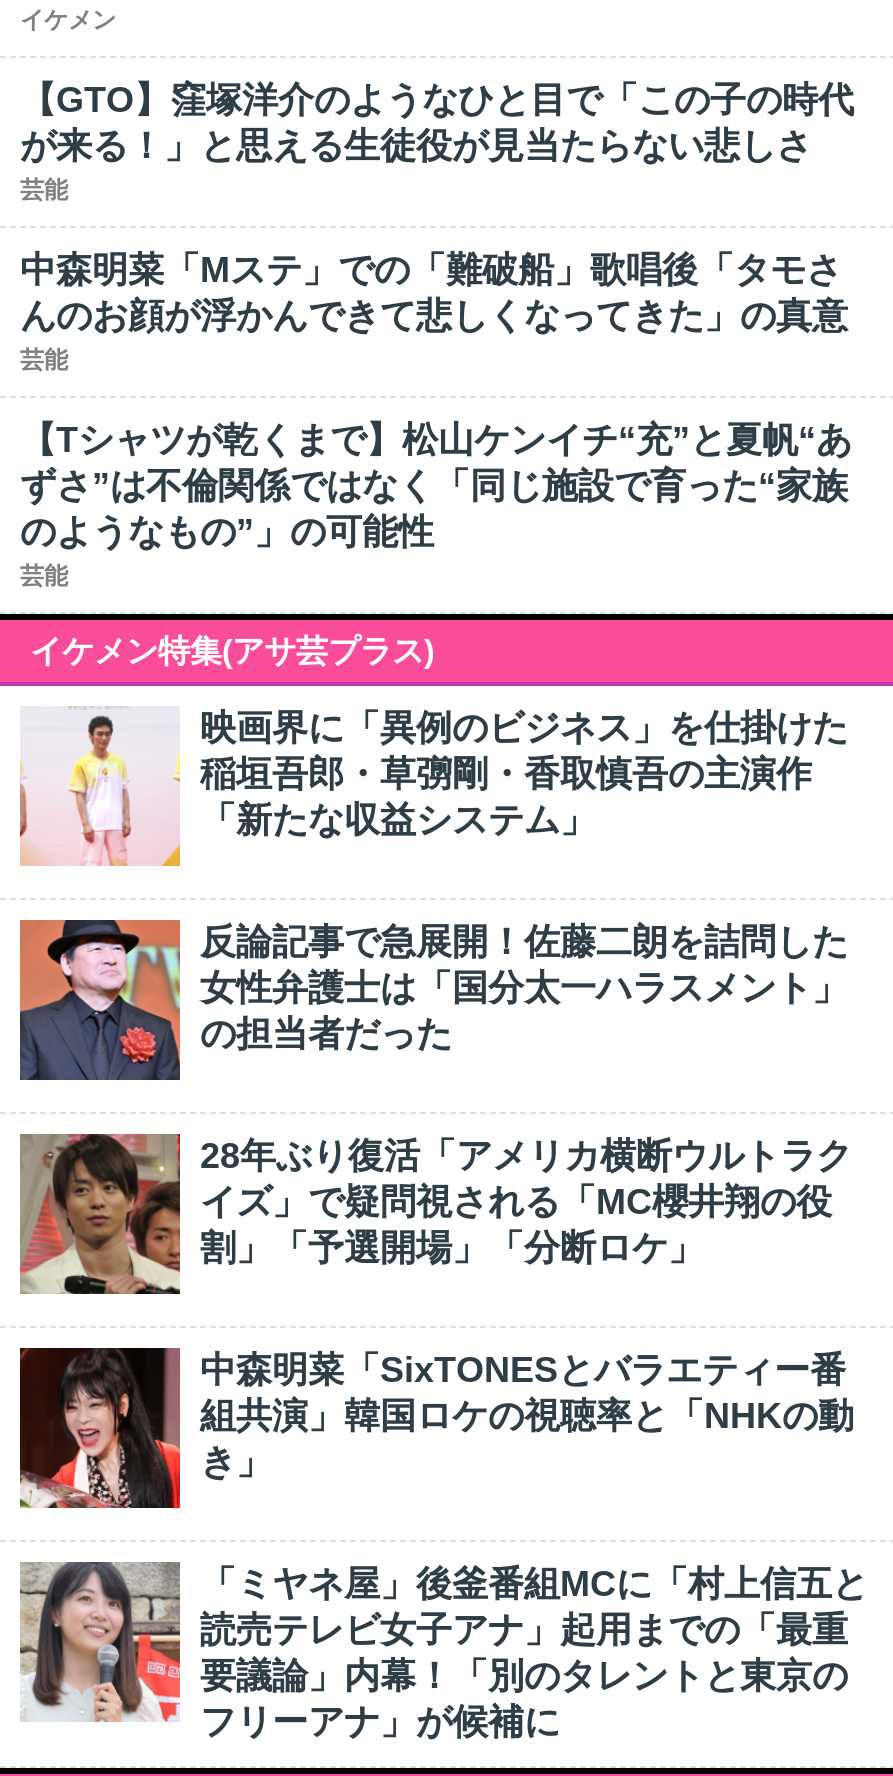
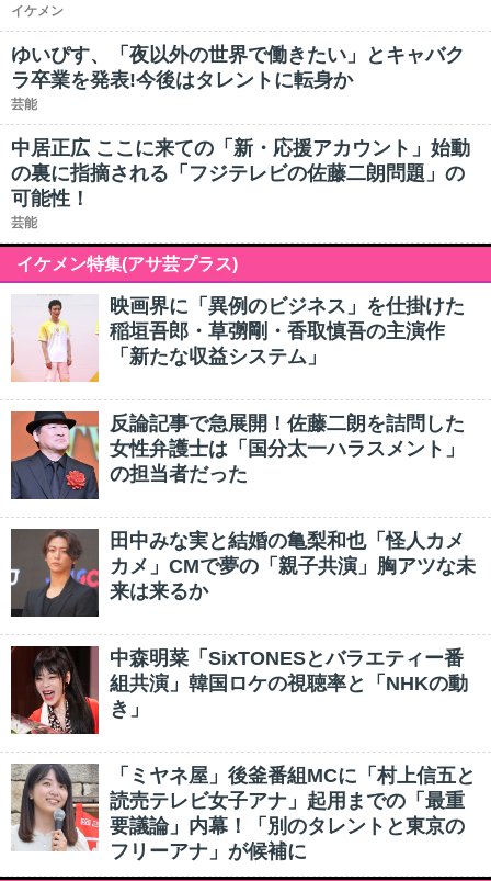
- 【GTO】窪塚洋介のようなひと目で「この子の時代
- が来る！」と思える生徒役が見当たらない悲しさ
+ ゆいぴす、「夜以外の世界で働きたい」とキャバク
+ ラ卒業を発表!今後はタレントに転身か

- 中森明菜「Mステ」での「難破船」歌唱後「タモさ
- んのお顔が浮かんできて悲しくなってきた」の真意
- 芸能
- 【Tシャツが乾くまで】松山ケンイチ“充”と夏帆“あ
- ずさ”は不倫関係ではなく「同じ施設で育った“家族
- のようなもの”」の可能性
+ 中居正広 ここに来ての「新・応援アカウント」始動
+ の裏に指摘される「フジテレビの佐藤二朗問題」の
+ 可能性！

- [image]
- 28年ぶり復活「アメリカ横断ウルトラク
- イズ」で疑問視される「MC櫻井翔の役
- 割」「予選開場」「分断ロケ」
+ [image]
+ 田中みな実と結婚の亀梨和也「怪人カメ
+ カメ」CMで夢の「親子共演」胸アツな未
+ 来は来るか
